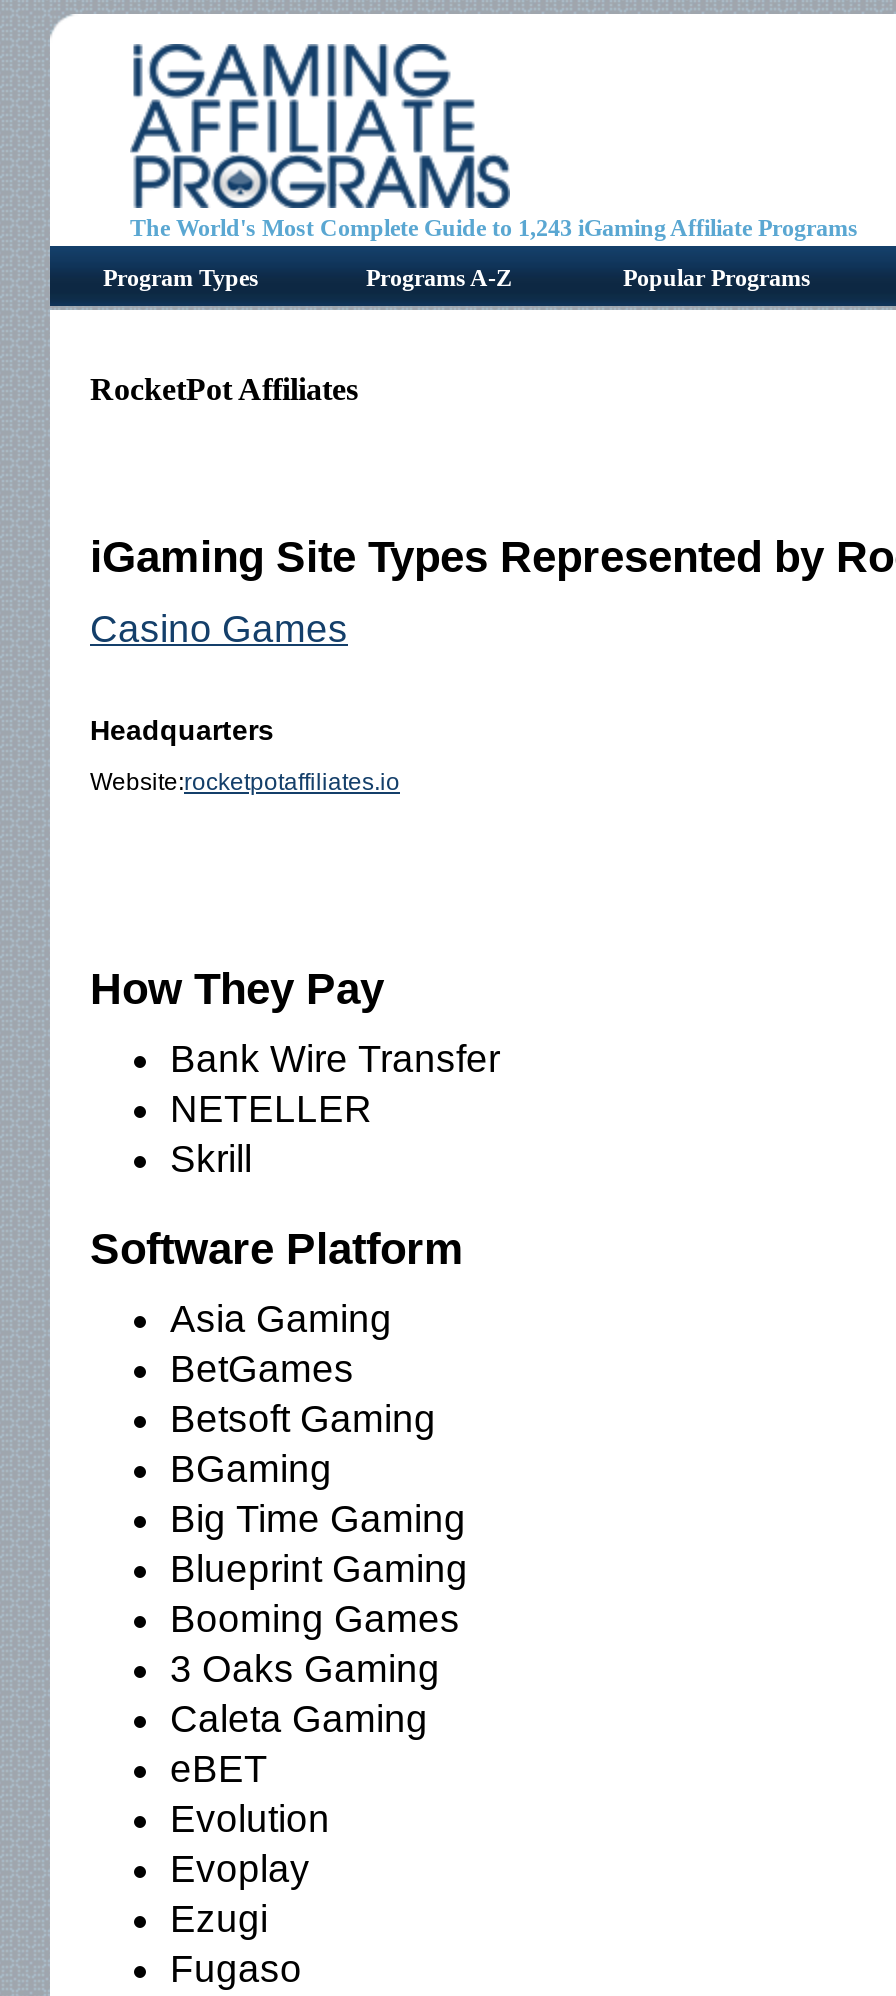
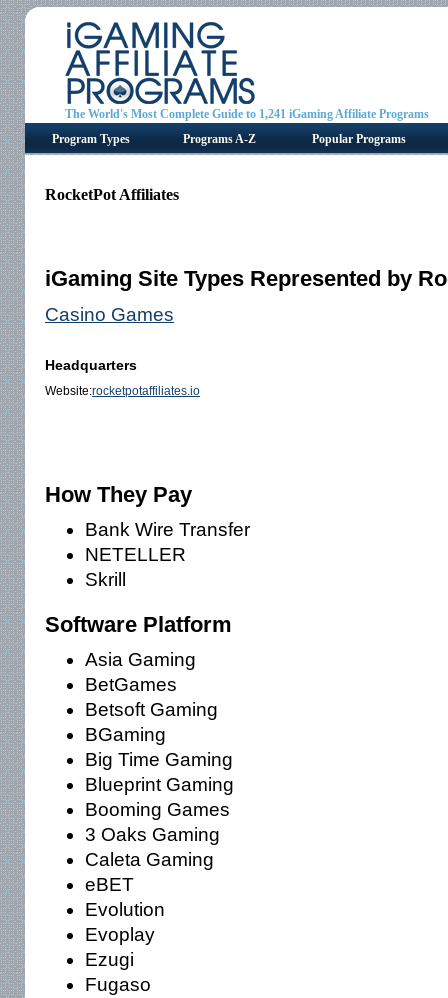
- The World's Most Complete Guide to 1,243 iGaming Affiliate Programs
+ The World's Most Complete Guide to 1,241 iGaming Affiliate Programs
